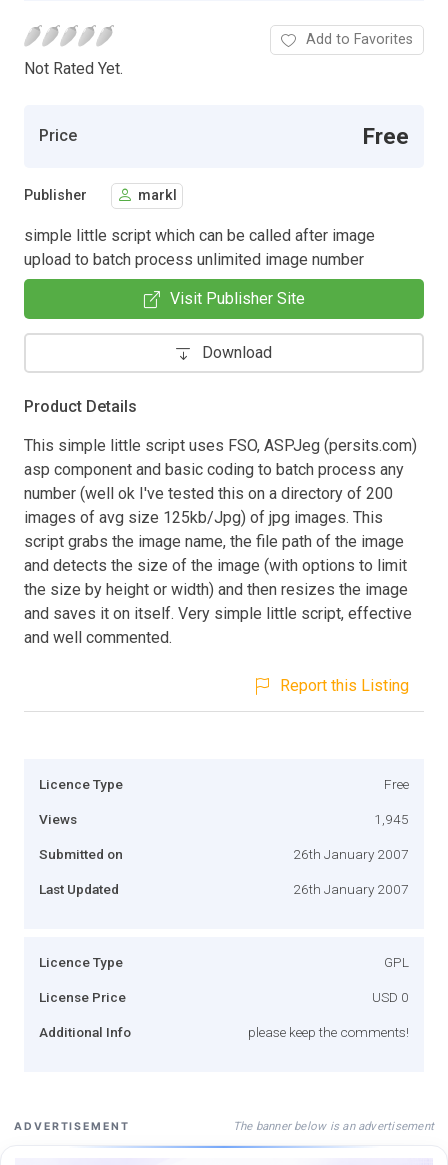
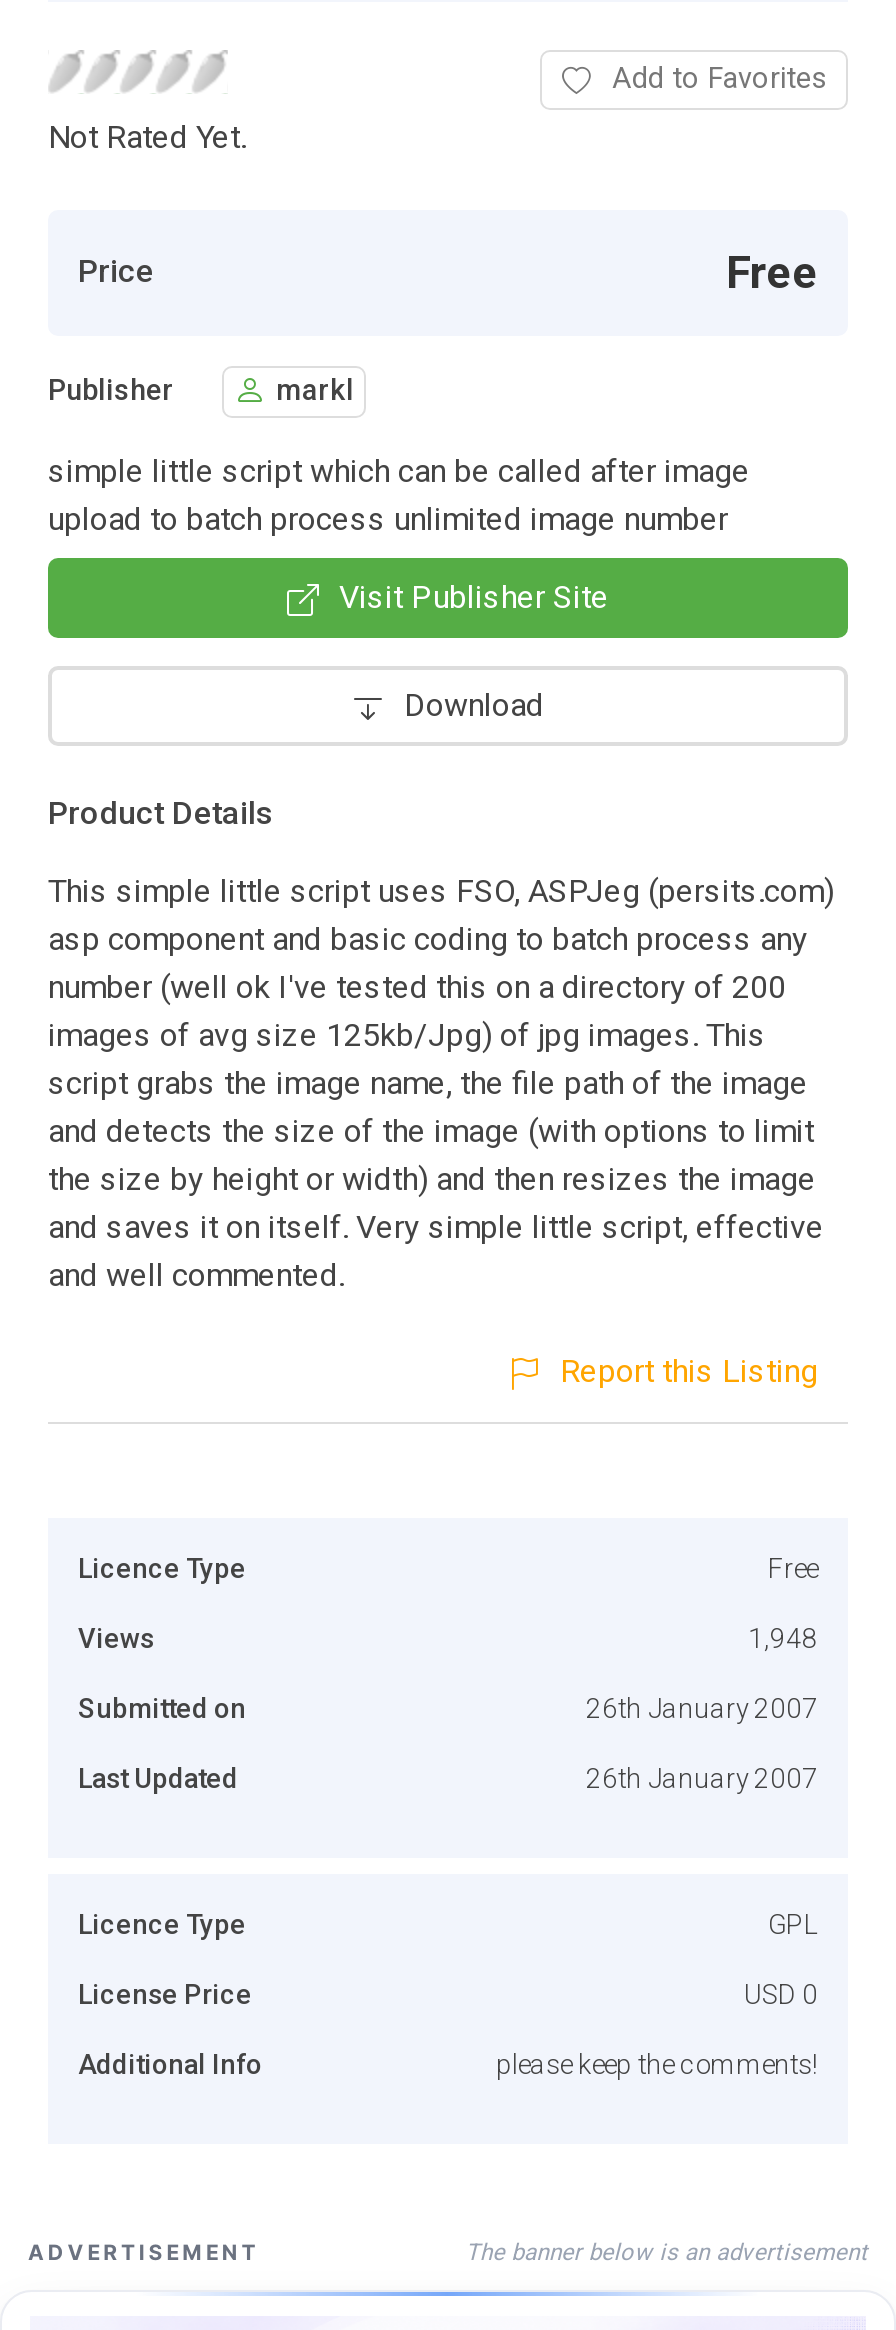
- 1,945
+ 1,948
